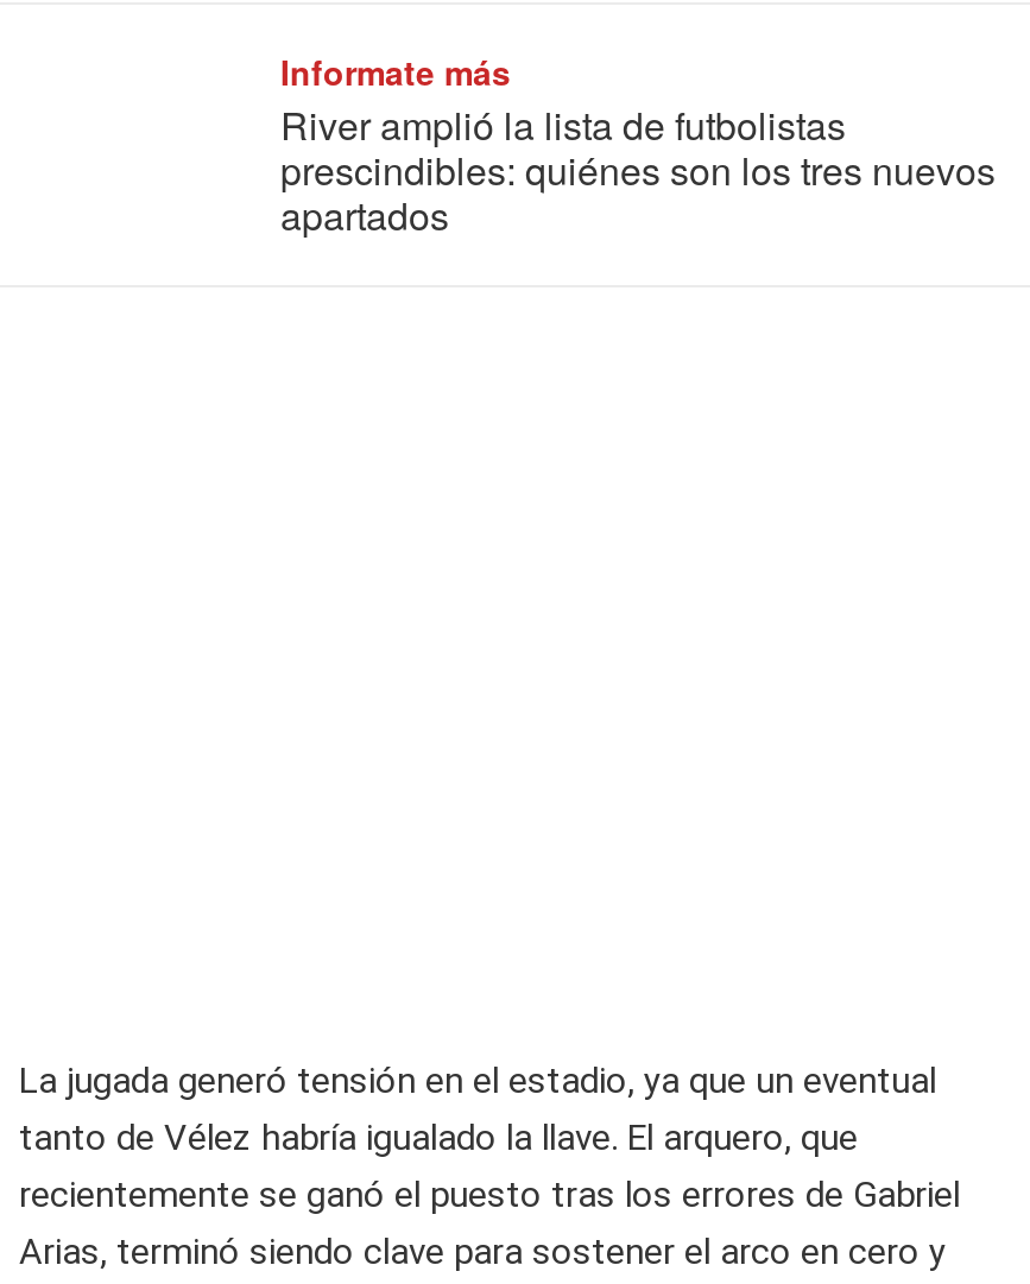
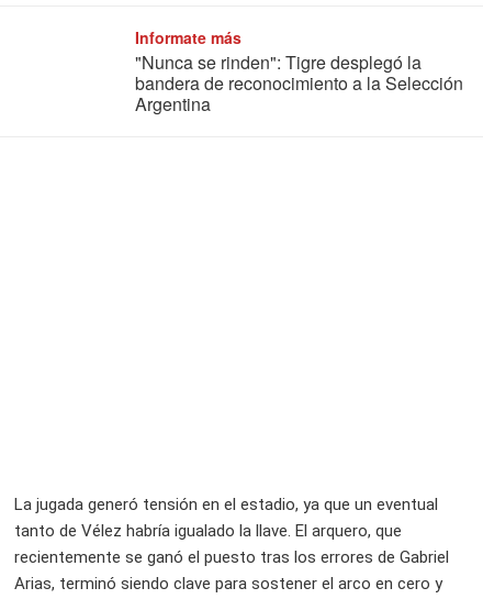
- River amplió la lista de futbolistas
- prescindibles: quiénes son los tres nuevos
- apartados
+ "Nunca se rinden": Tigre desplegó la
+ bandera de reconocimiento a la Selección
+ Argentina
